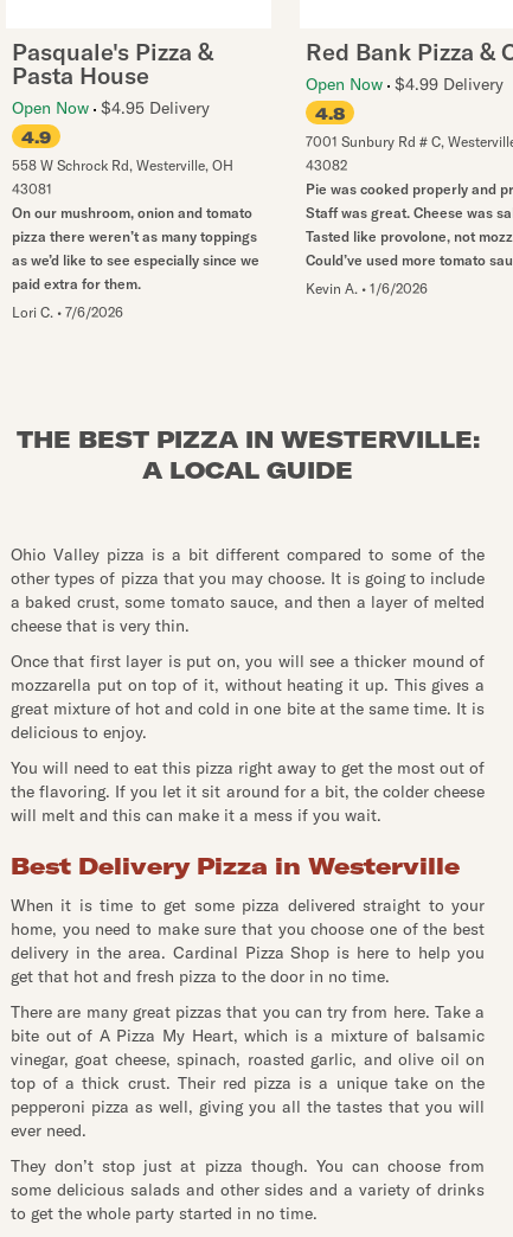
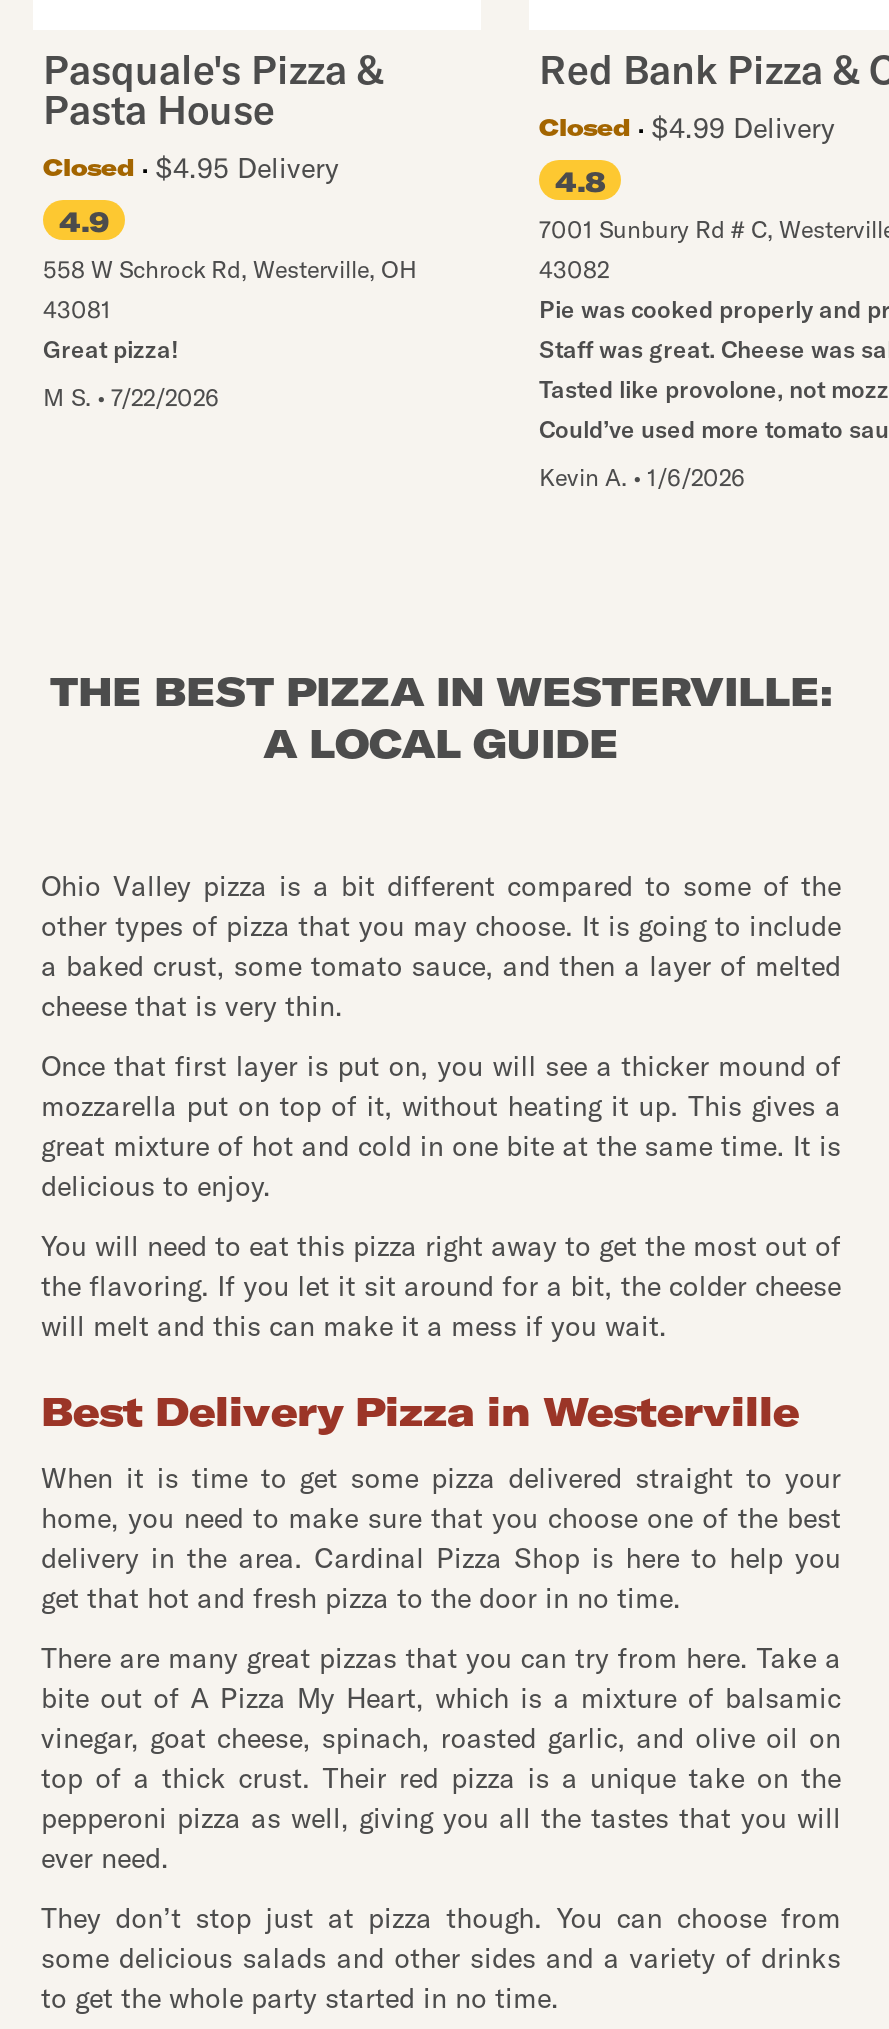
- Open Now $4.99 Delivery
+ Closed
+ $4.99 Delivery

- Open Now $4.95 Delivery
+ Closed
+ $4.95 Delivery

- On our mushroom, onion and tomato
- pizza there weren’t as many toppings
- as we’d like to see especially since we
- paid extra for them.
+ Great pizza!

- Lori C. • 7/6/2026
+ M S. • 7/22/2026
